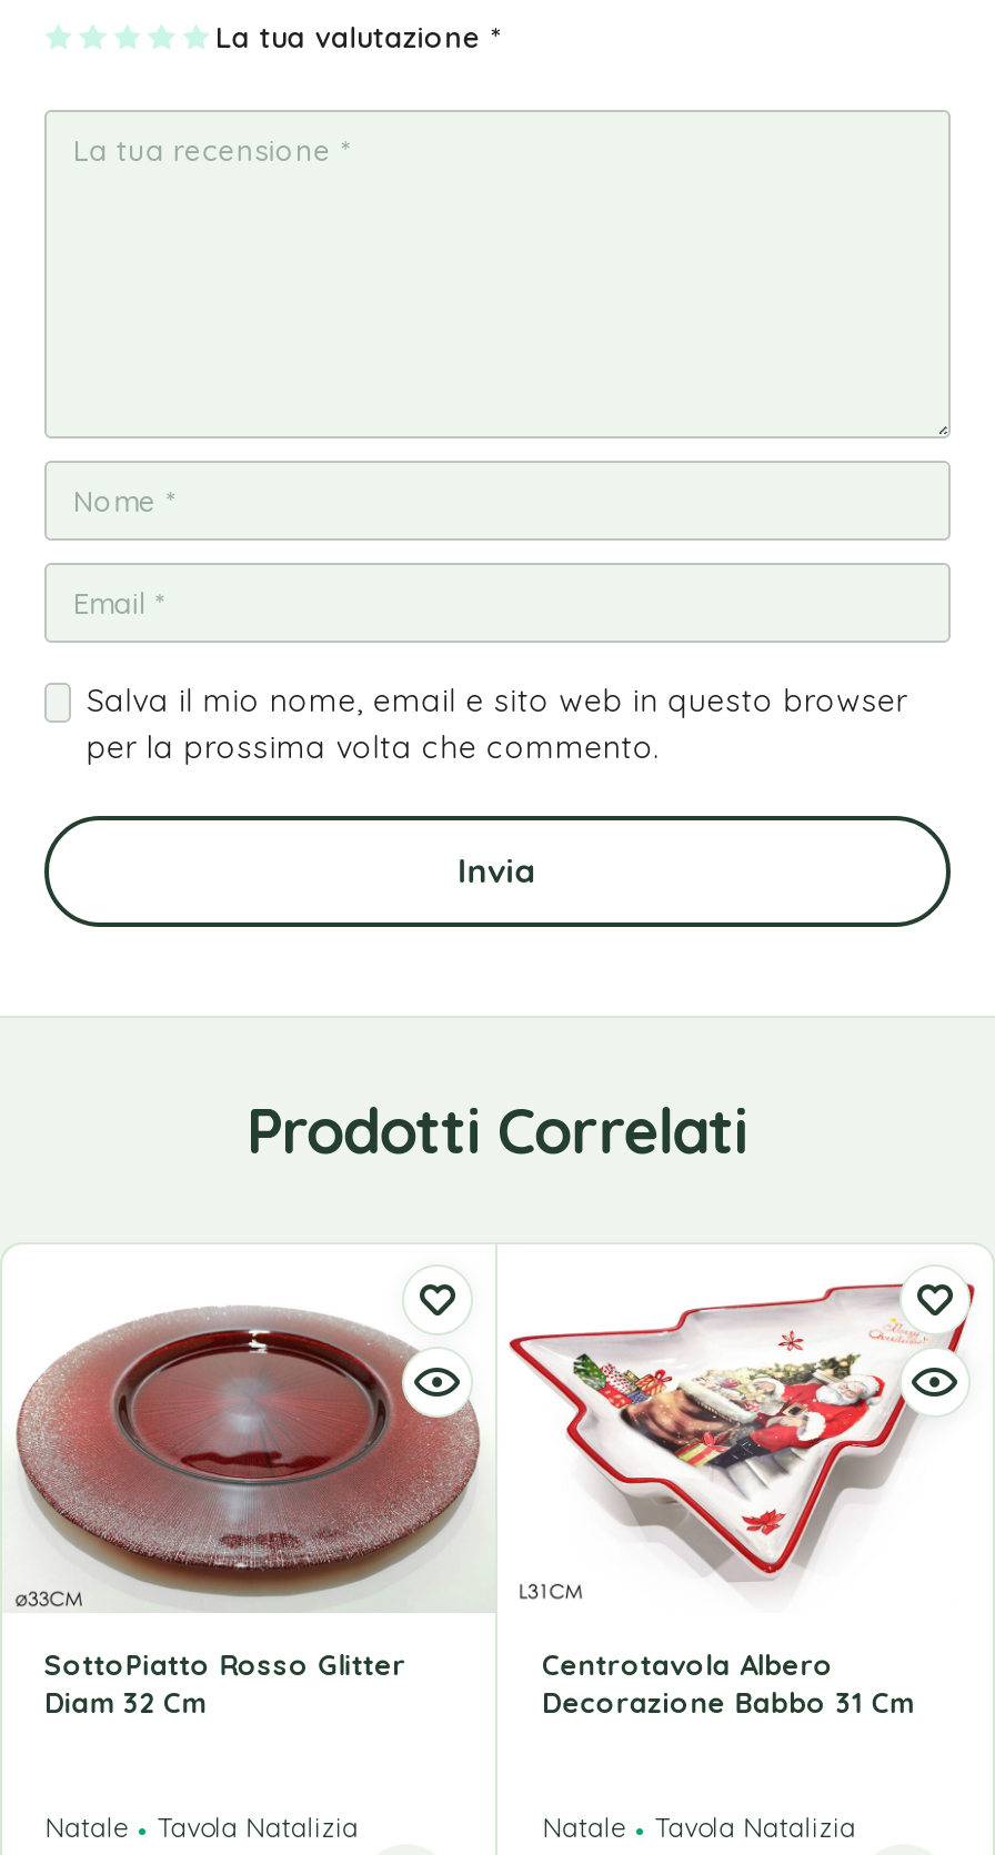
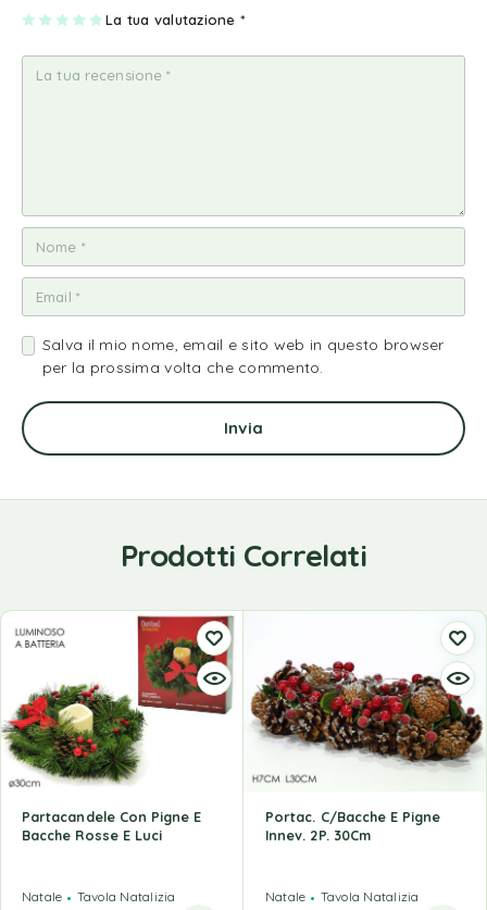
- [image]
- SottoPiatto Rosso Glitter
- Diam 32 Cm
+ [image]
+ Partacandele Con Pigne E
+ Bacche Rosse E Luci

- [image]
- Centrotavola Albero
- Decorazione Babbo 31 Cm
+ [image]
+ Portac. C/bacche E Pigne
+ Innev. 2P. 30Cm
